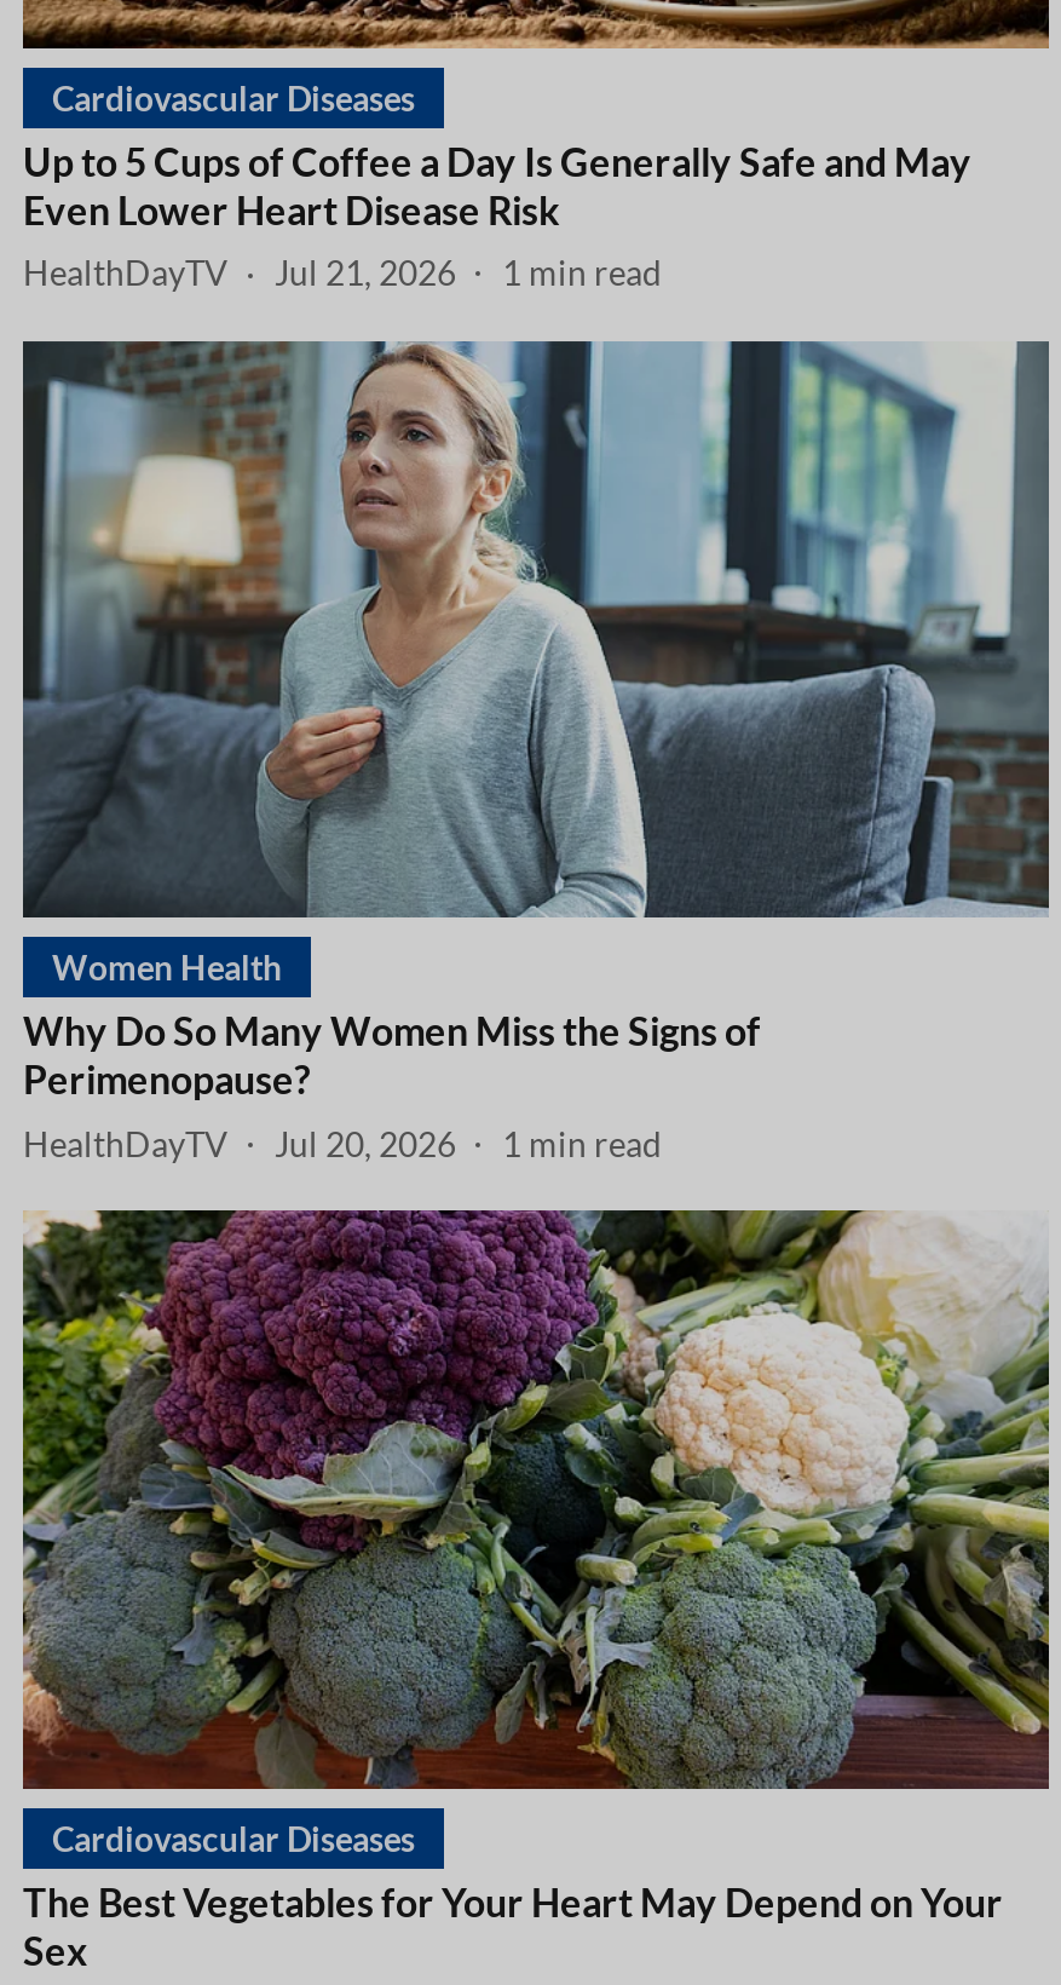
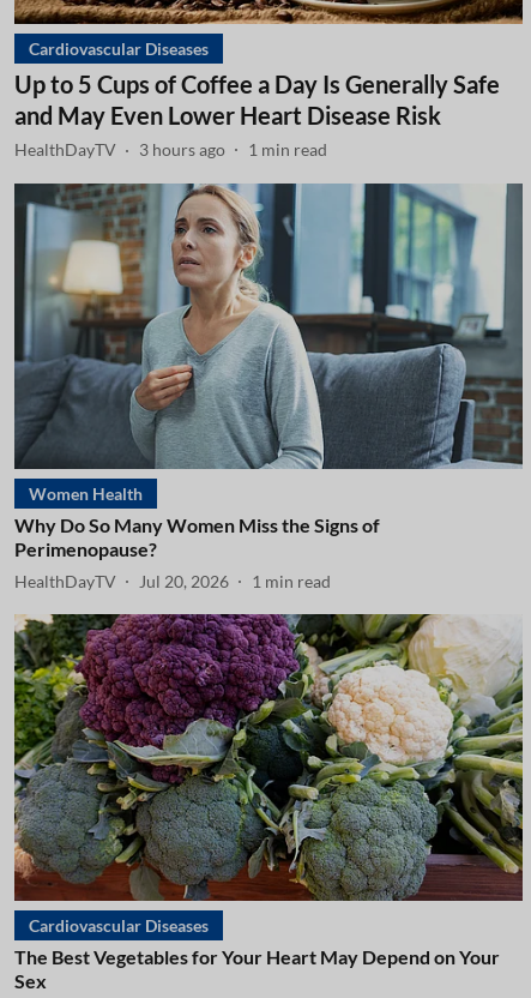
- HealthDayTV Jul 21, 2026 1 min read
+ HealthDayTV 3 hours ago 1 min read
